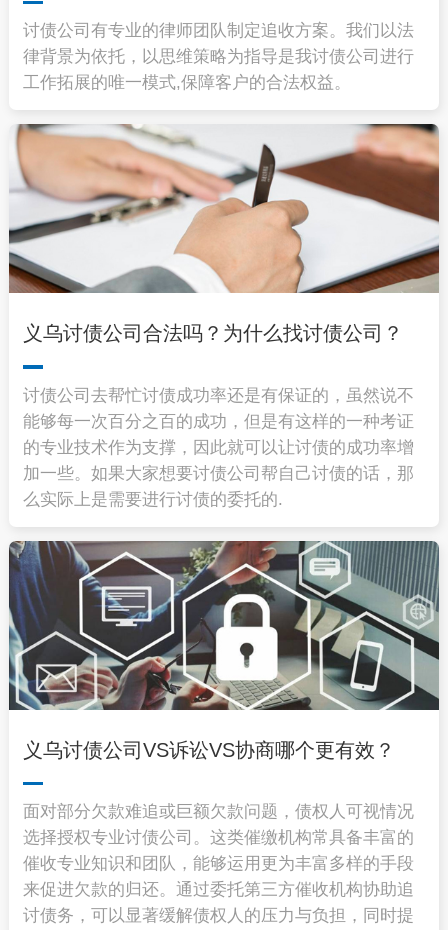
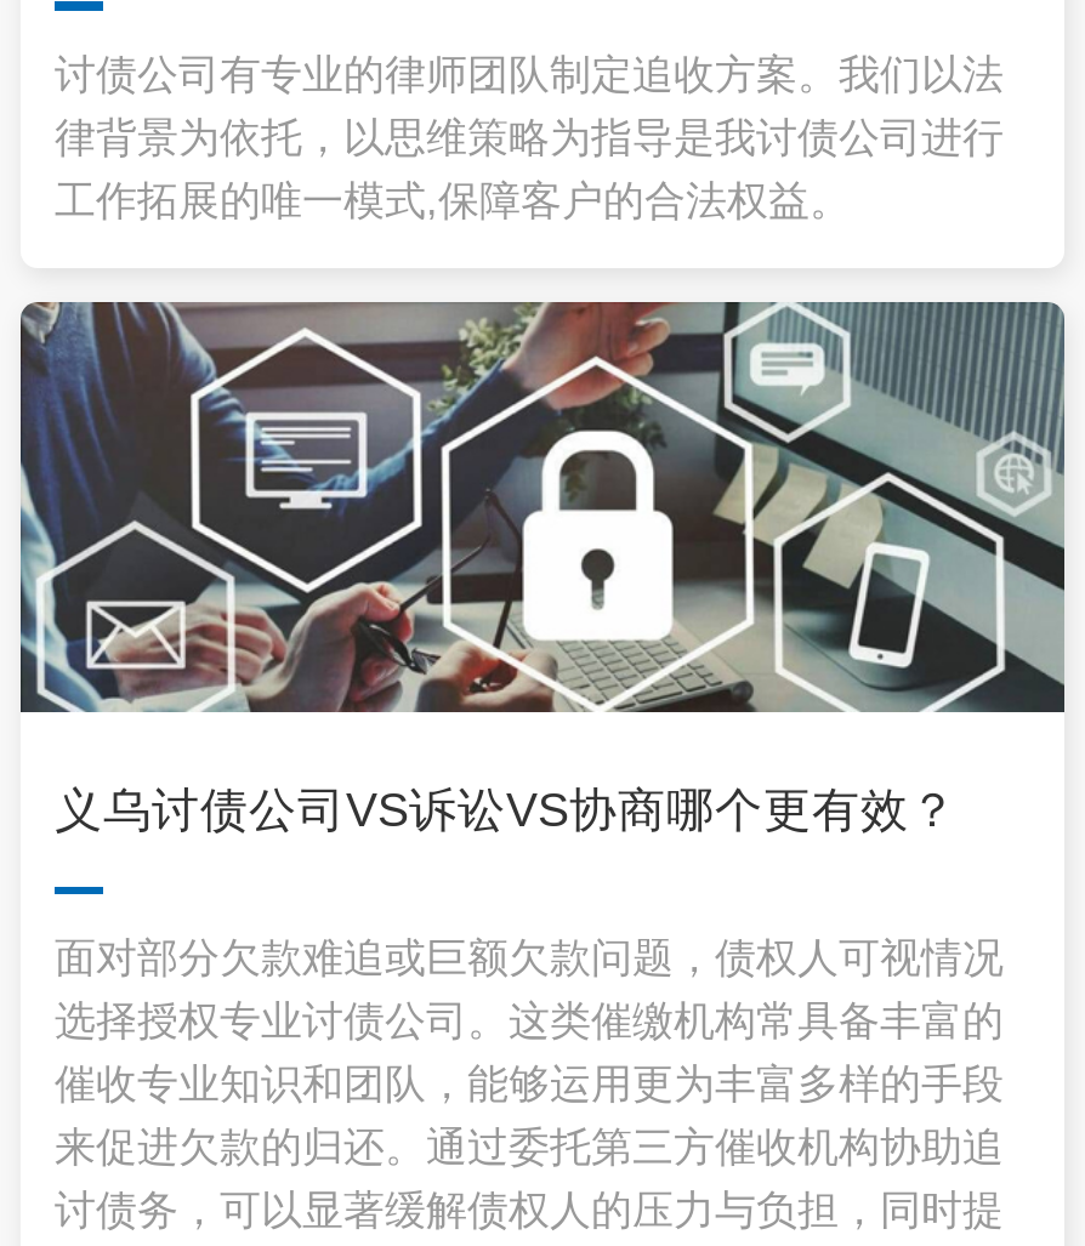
- [image]
- 义乌讨债公司合法吗？为什么找讨债公司？
- 讨债公司去帮忙讨债成功率还是有保证的，虽然说不
- 能够每一次百分之百的成功，但是有这样的一种考证
- 的专业技术作为支撑，因此就可以让讨债的成功率增
- 加一些。如果大家想要讨债公司帮自己讨债的话，那
- 么实际上是需要进行讨债的委托的.
